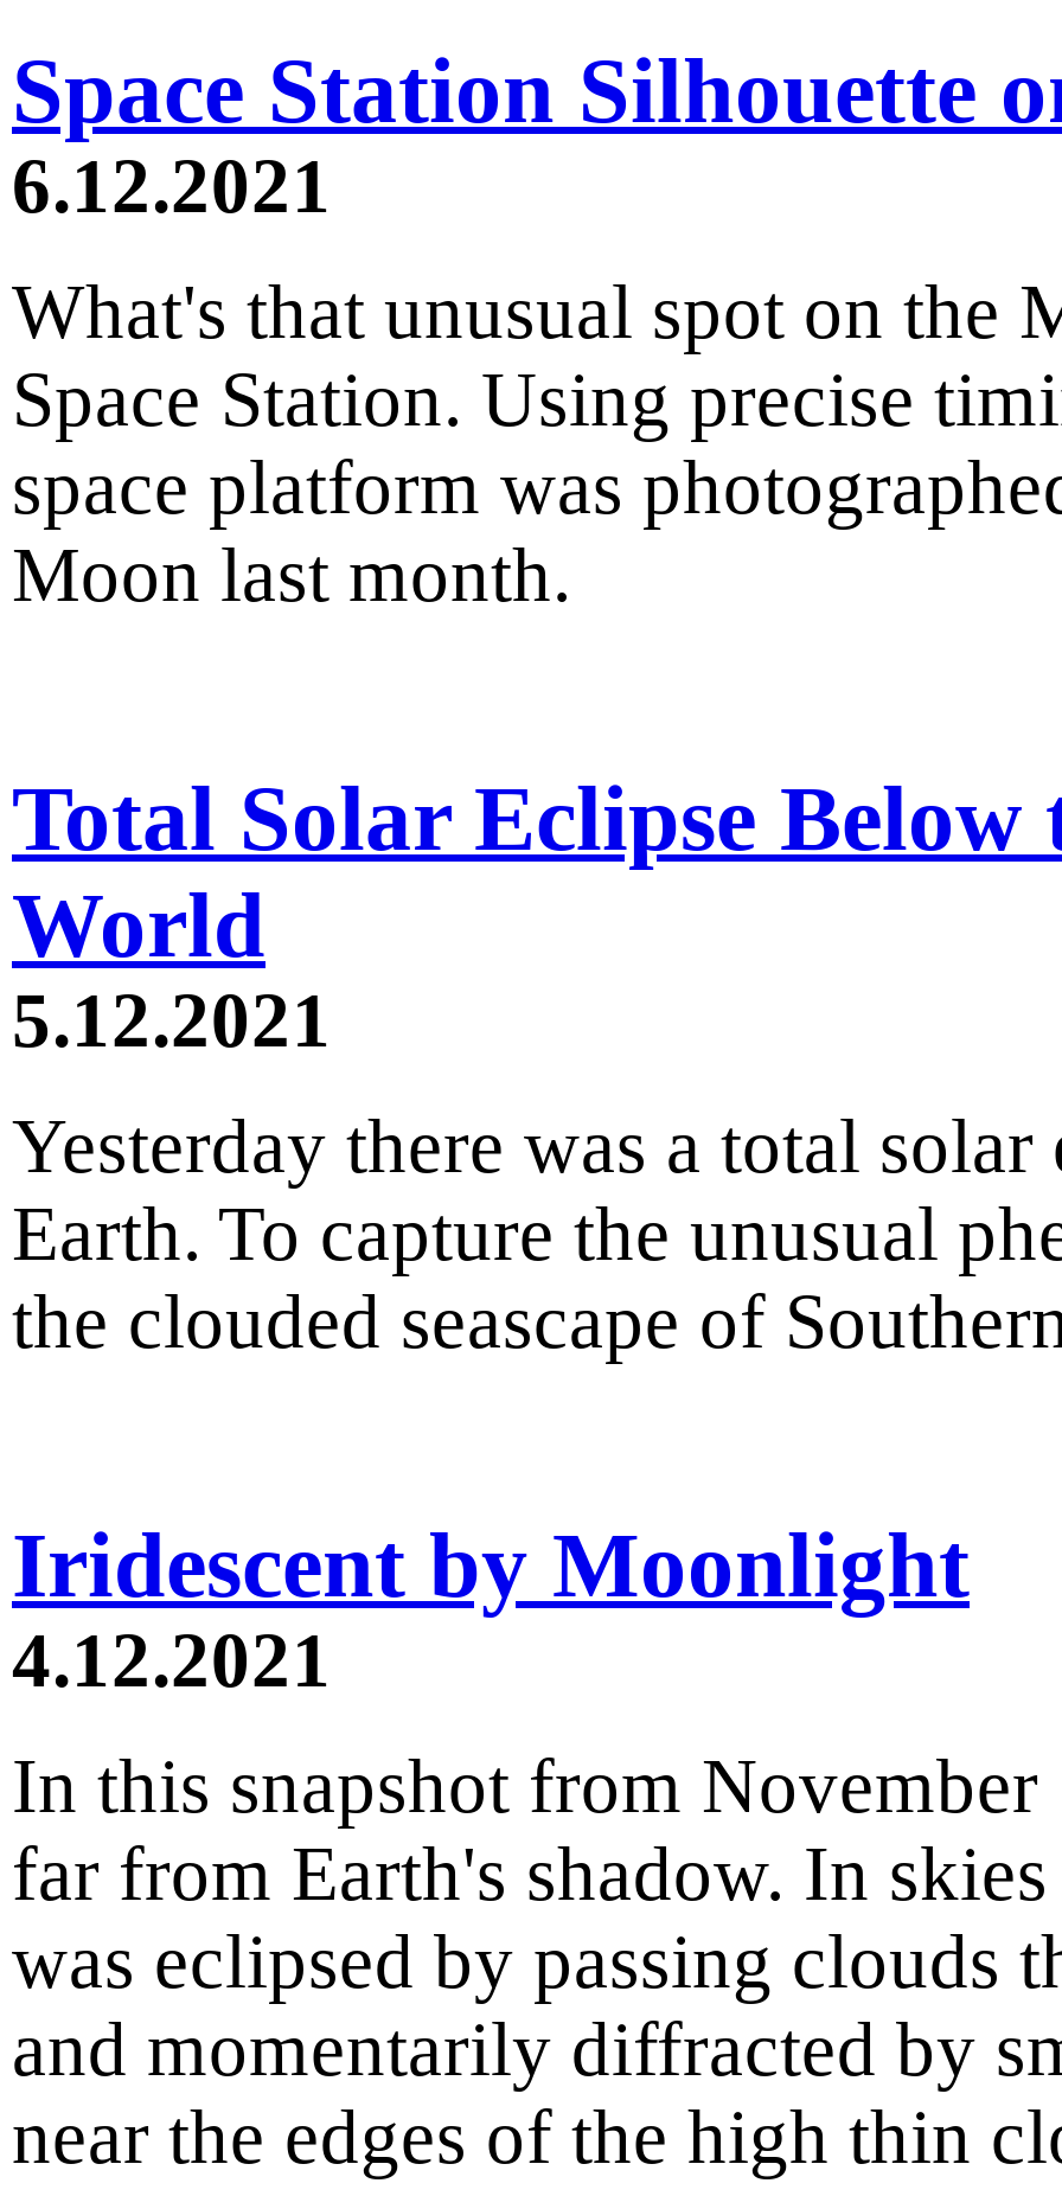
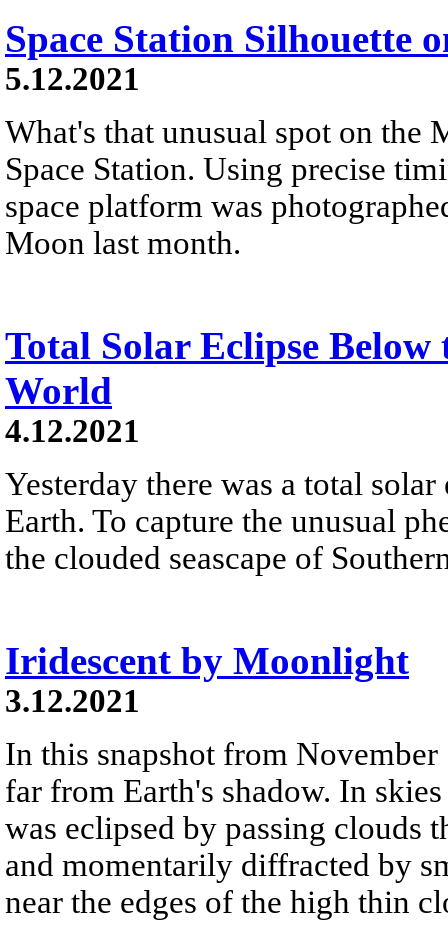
- 6.12.2021
+ 5.12.2021

- 5.12.2021
+ 4.12.2021

- 4.12.2021
+ 3.12.2021
